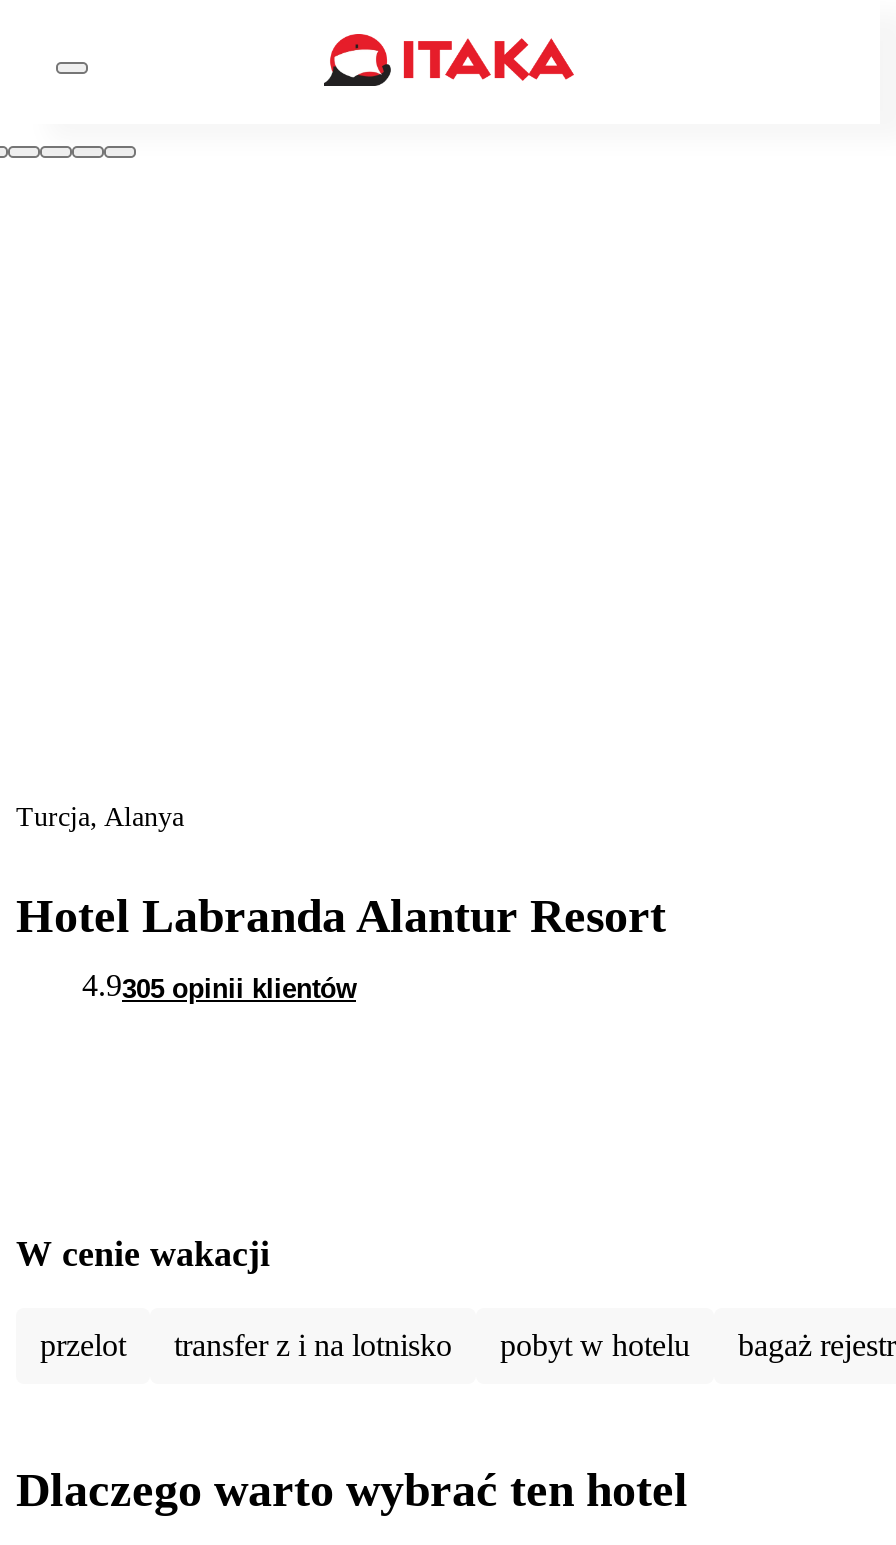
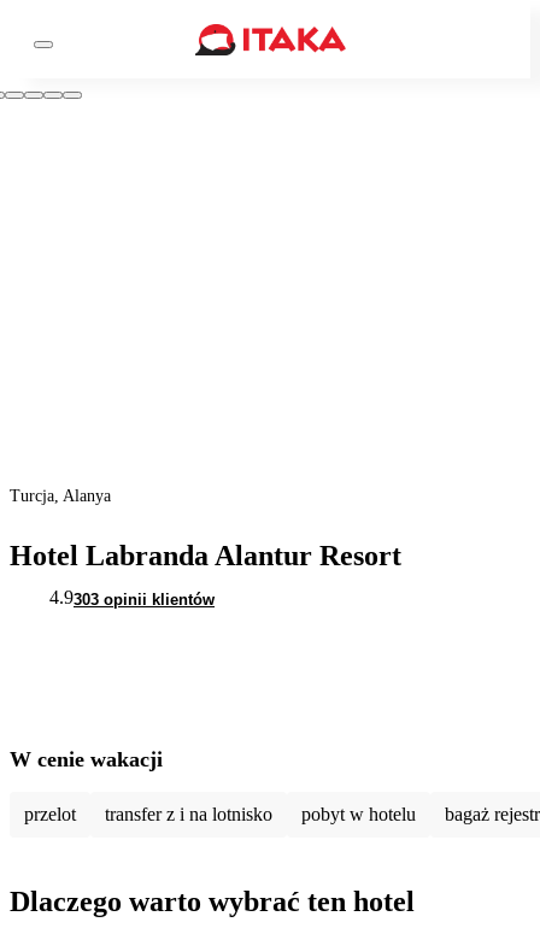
- 4.9305 opinii klientów
+ 4.9303 opinii klientów
